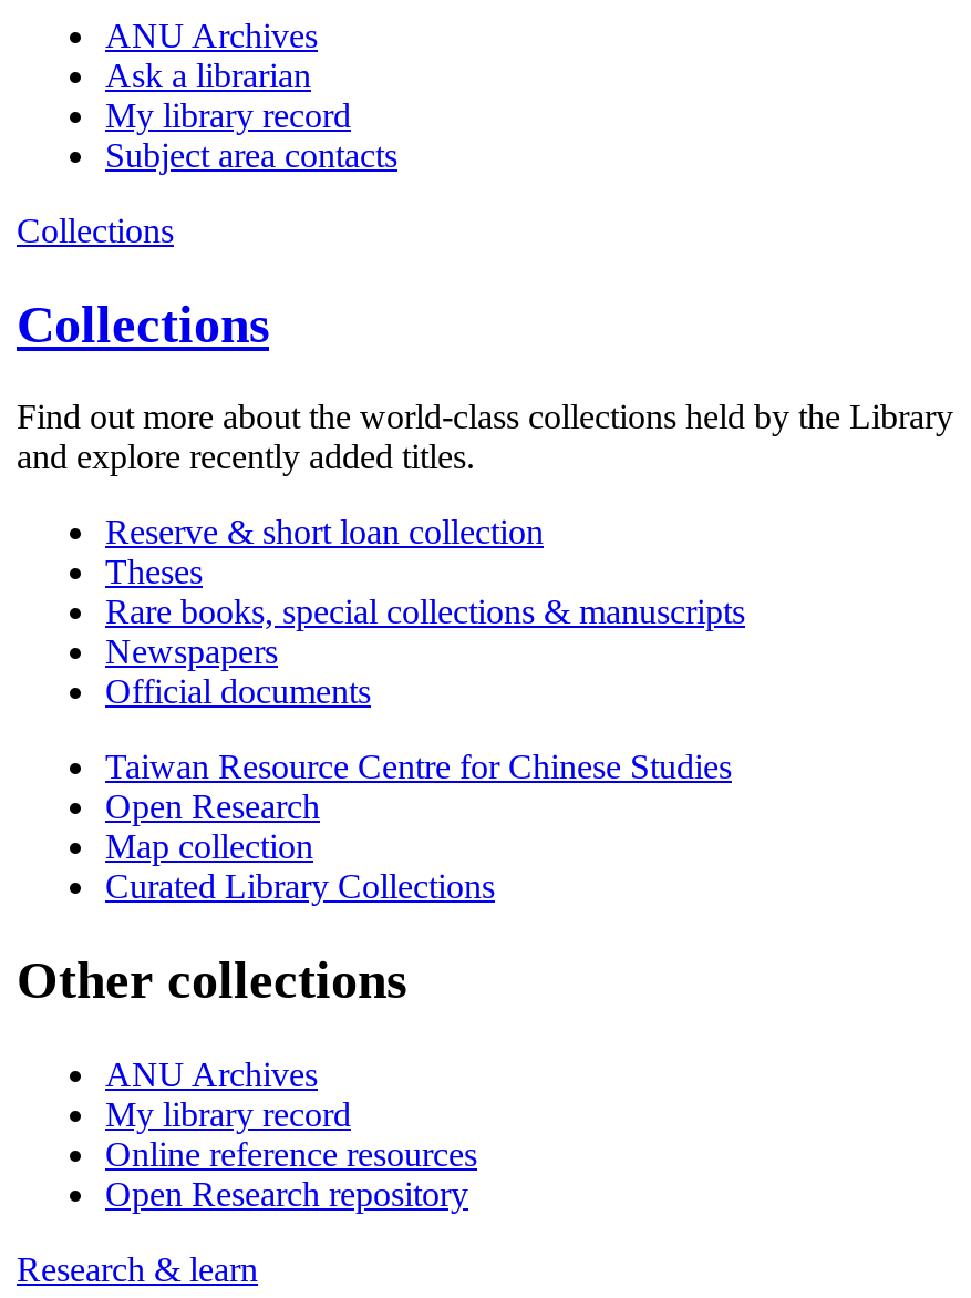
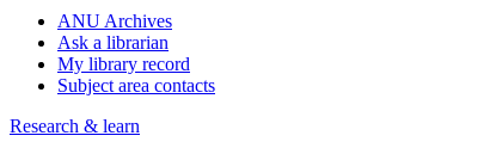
- Collections
- Collections
- Find out more about the world-class collections held by the Library
- and explore recently added titles.
- Reserve & short loan collection
- Theses
- Rare books, special collections & manuscripts
- Newspapers
- Official documents
- Taiwan Resource Centre for Chinese Studies
- Open Research
- Map collection
- Curated Library Collections
- Other collections
- ANU Archives
- My library record
- Online reference resources
- Open Research repository
